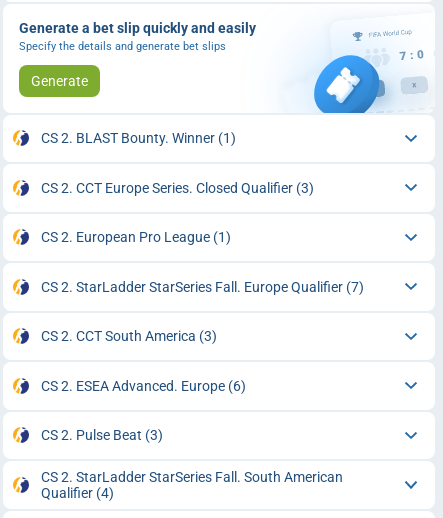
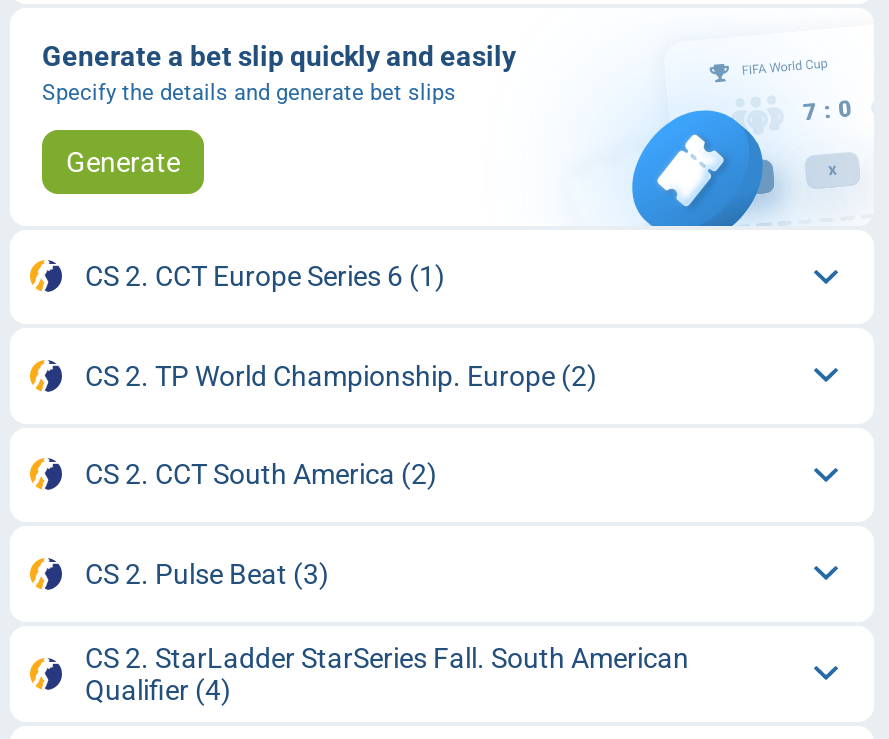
- CS 2. BLAST Bounty. Winner (1)
- CS 2. CCT Europe Series. Closed Qualifier (3)
- CS 2. European Pro League (1)
- CS 2. StarLadder StarSeries Fall. Europe Qualifier (7)
- CS 2. CCT South America (3)
- CS 2. ESEA Advanced. Europe (6)
+ CS 2. CCT Europe Series 6 (1)
+ CS 2. TP World Championship. Europe (2)
+ CS 2. CCT South America (2)
